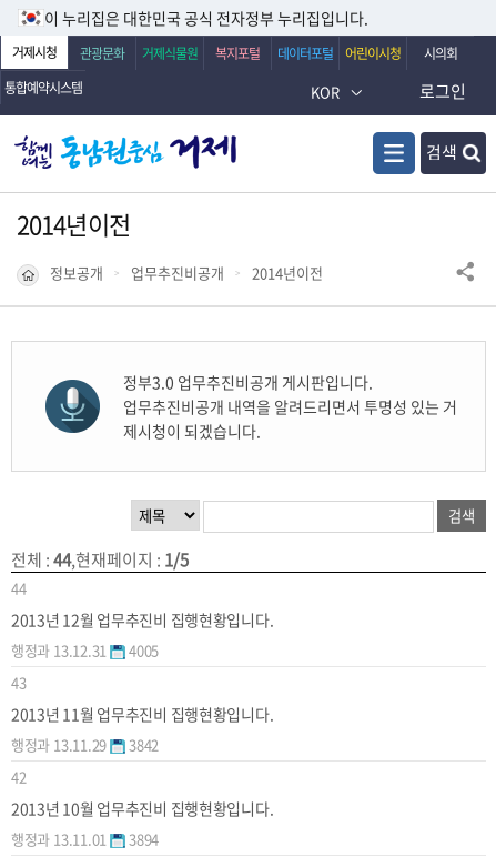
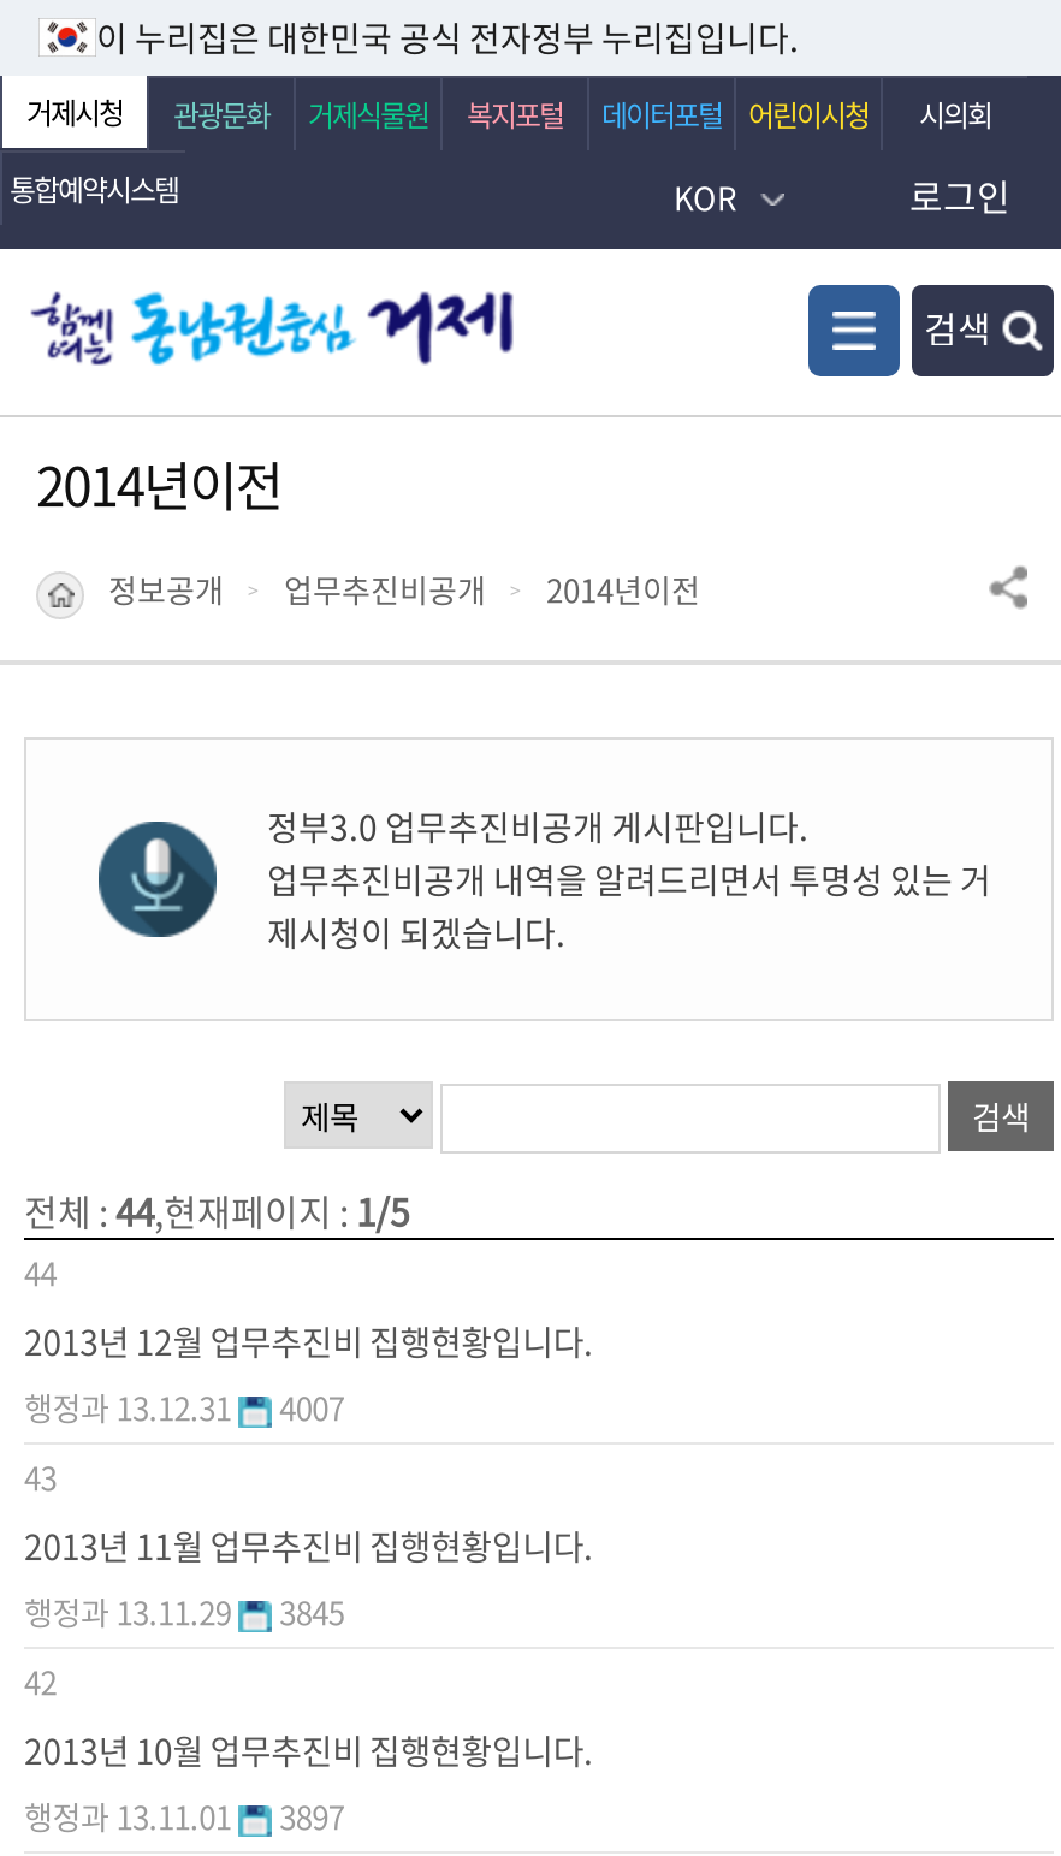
- 행정과 13.12.31 4005
+ 행정과 13.12.31 4007

- 행정과 13.11.29 3842
+ 행정과 13.11.29 3845

- 행정과 13.11.01 3894
+ 행정과 13.11.01 3897
